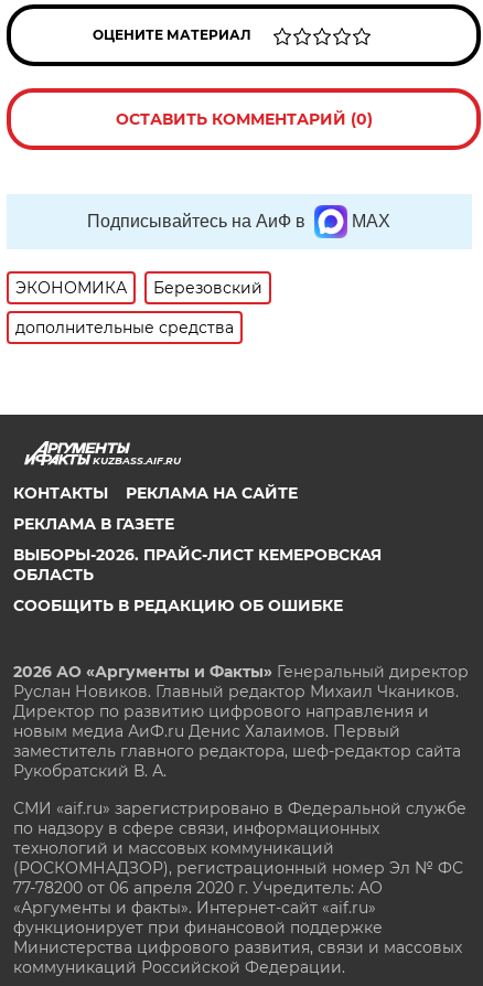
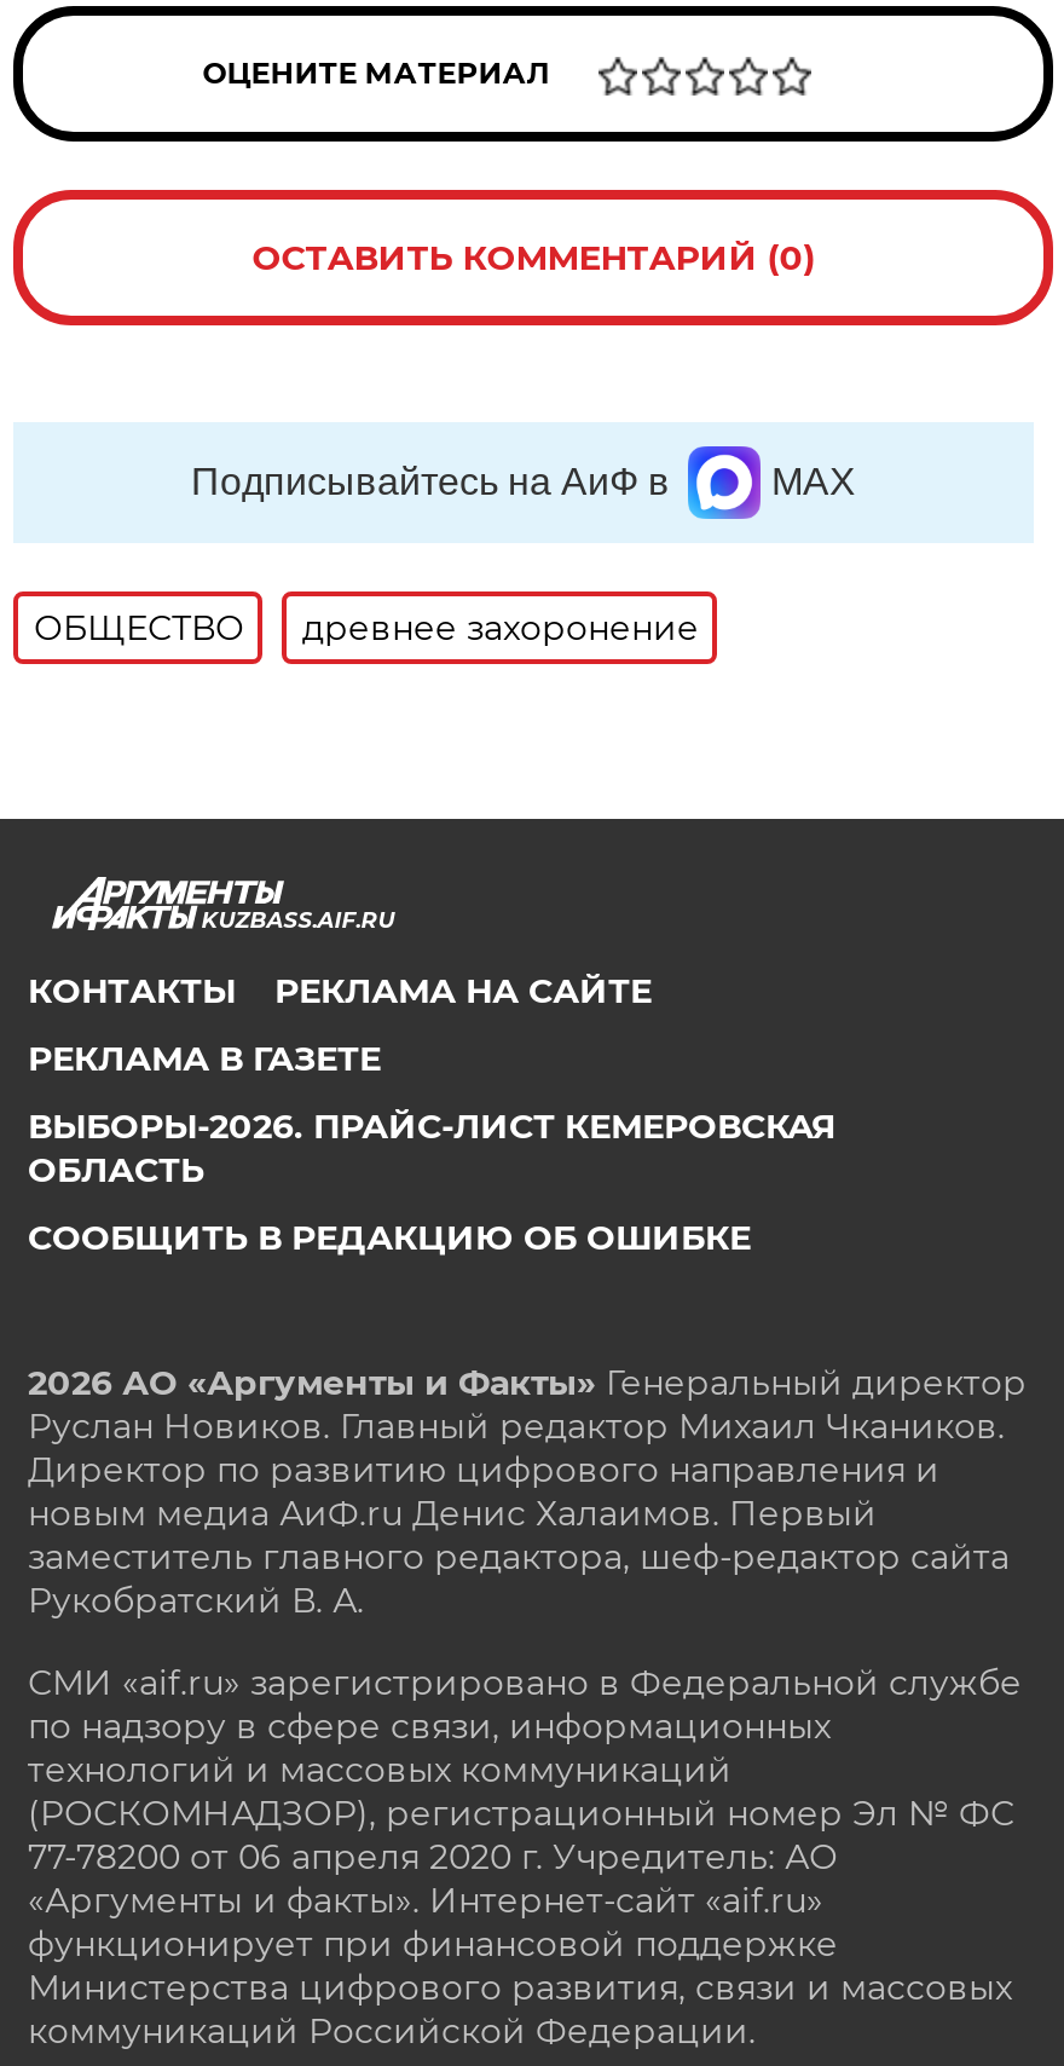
- ЭКОНОМИКА
- Березовский
- дополнительные средства
+ ОБЩЕСТВО
+ древнее захоронение
